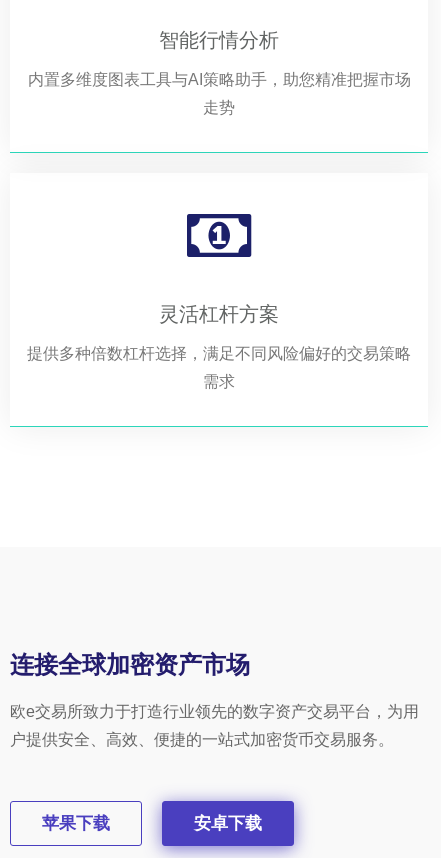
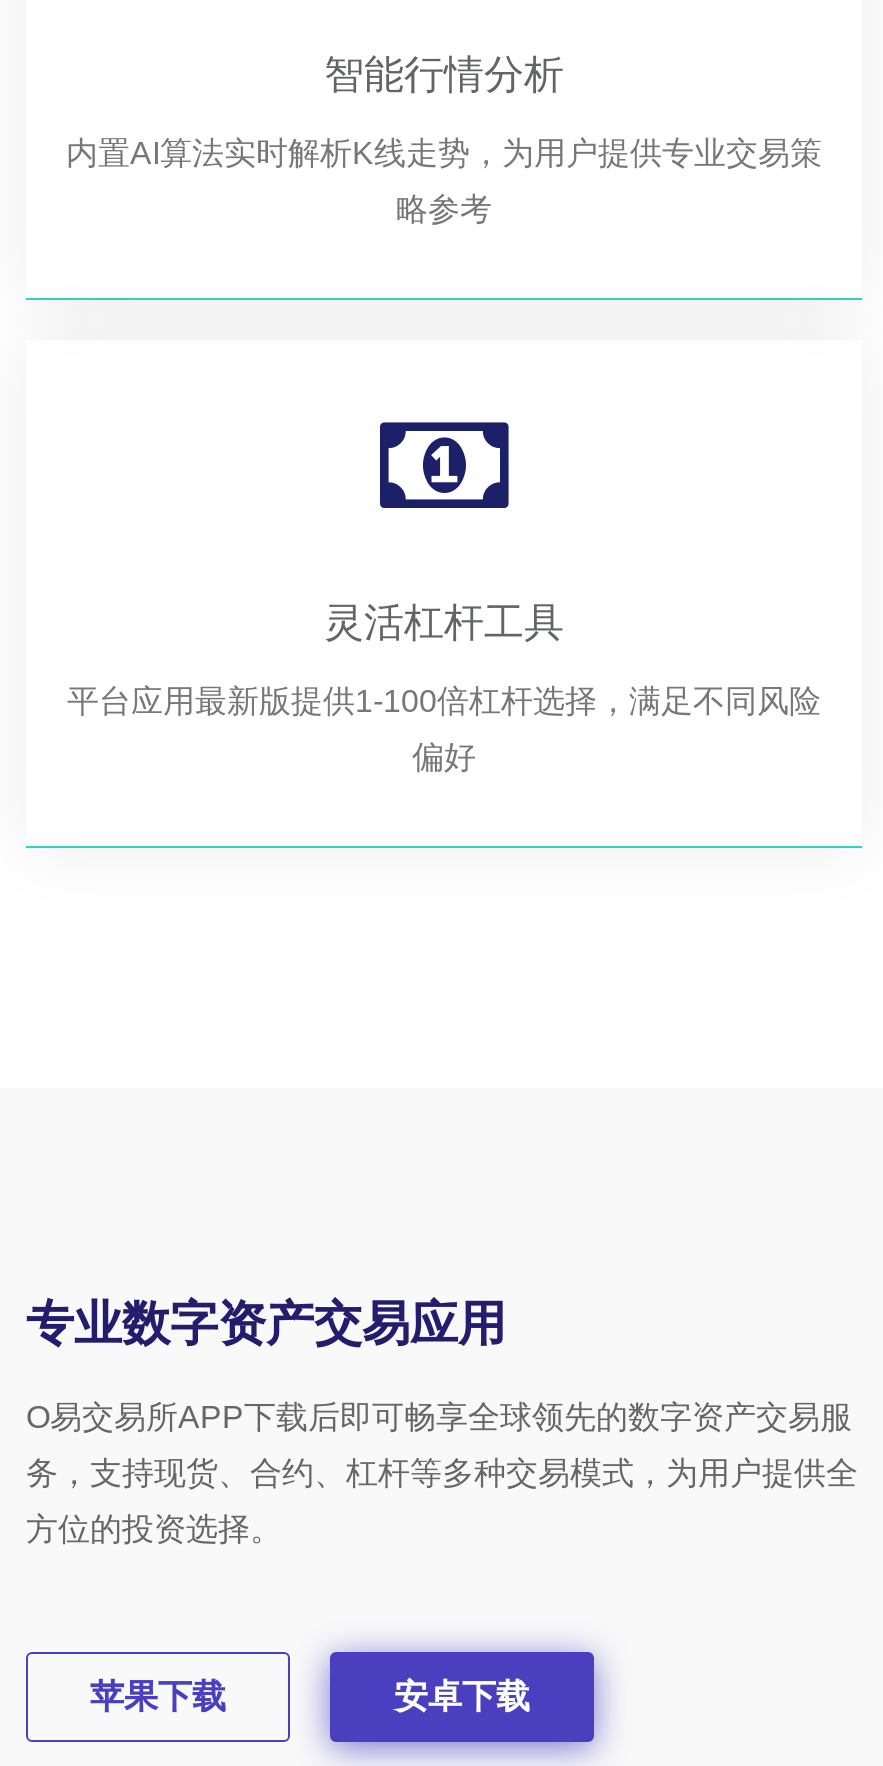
- 内置多维度图表工具与AI策略助手，助您精准把握市场
- 走势
+ 内置AI算法实时解析K线走势，为用户提供专业交易策
+ 略参考

- 灵活杠杆方案
- 提供多种倍数杠杆选择，满足不同风险偏好的交易策略
- 需求
+ 灵活杠杆工具
+ 平台应用最新版提供1-100倍杠杆选择，满足不同风险
+ 偏好

- 连接全球加密资产市场
- 欧e交易所致力于打造行业领先的数字资产交易平台，为用
- 户提供安全、高效、便捷的一站式加密货币交易服务。
+ 专业数字资产交易应用
+ O易交易所APP下载后即可畅享全球领先的数字资产交易服
+ 务，支持现货、合约、杠杆等多种交易模式，为用户提供全
+ 方位的投资选择。
